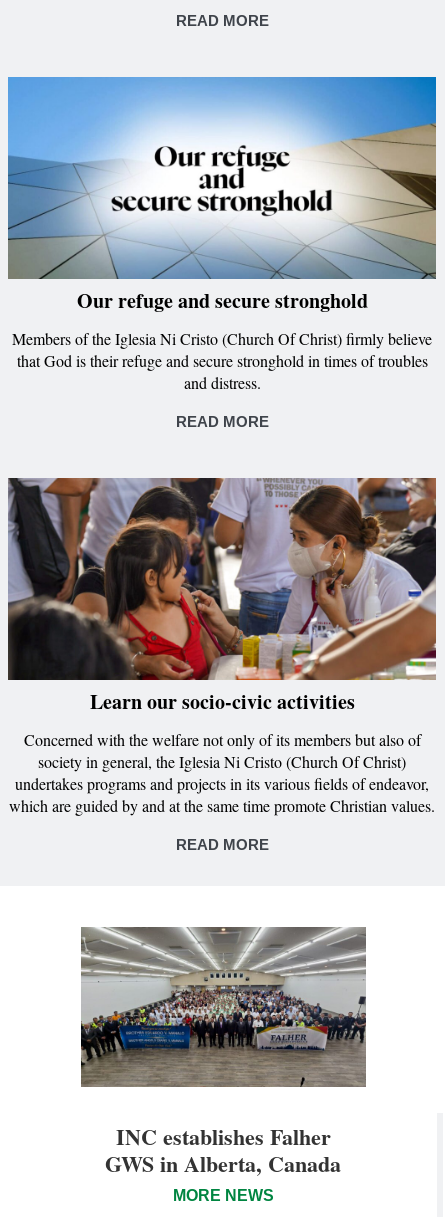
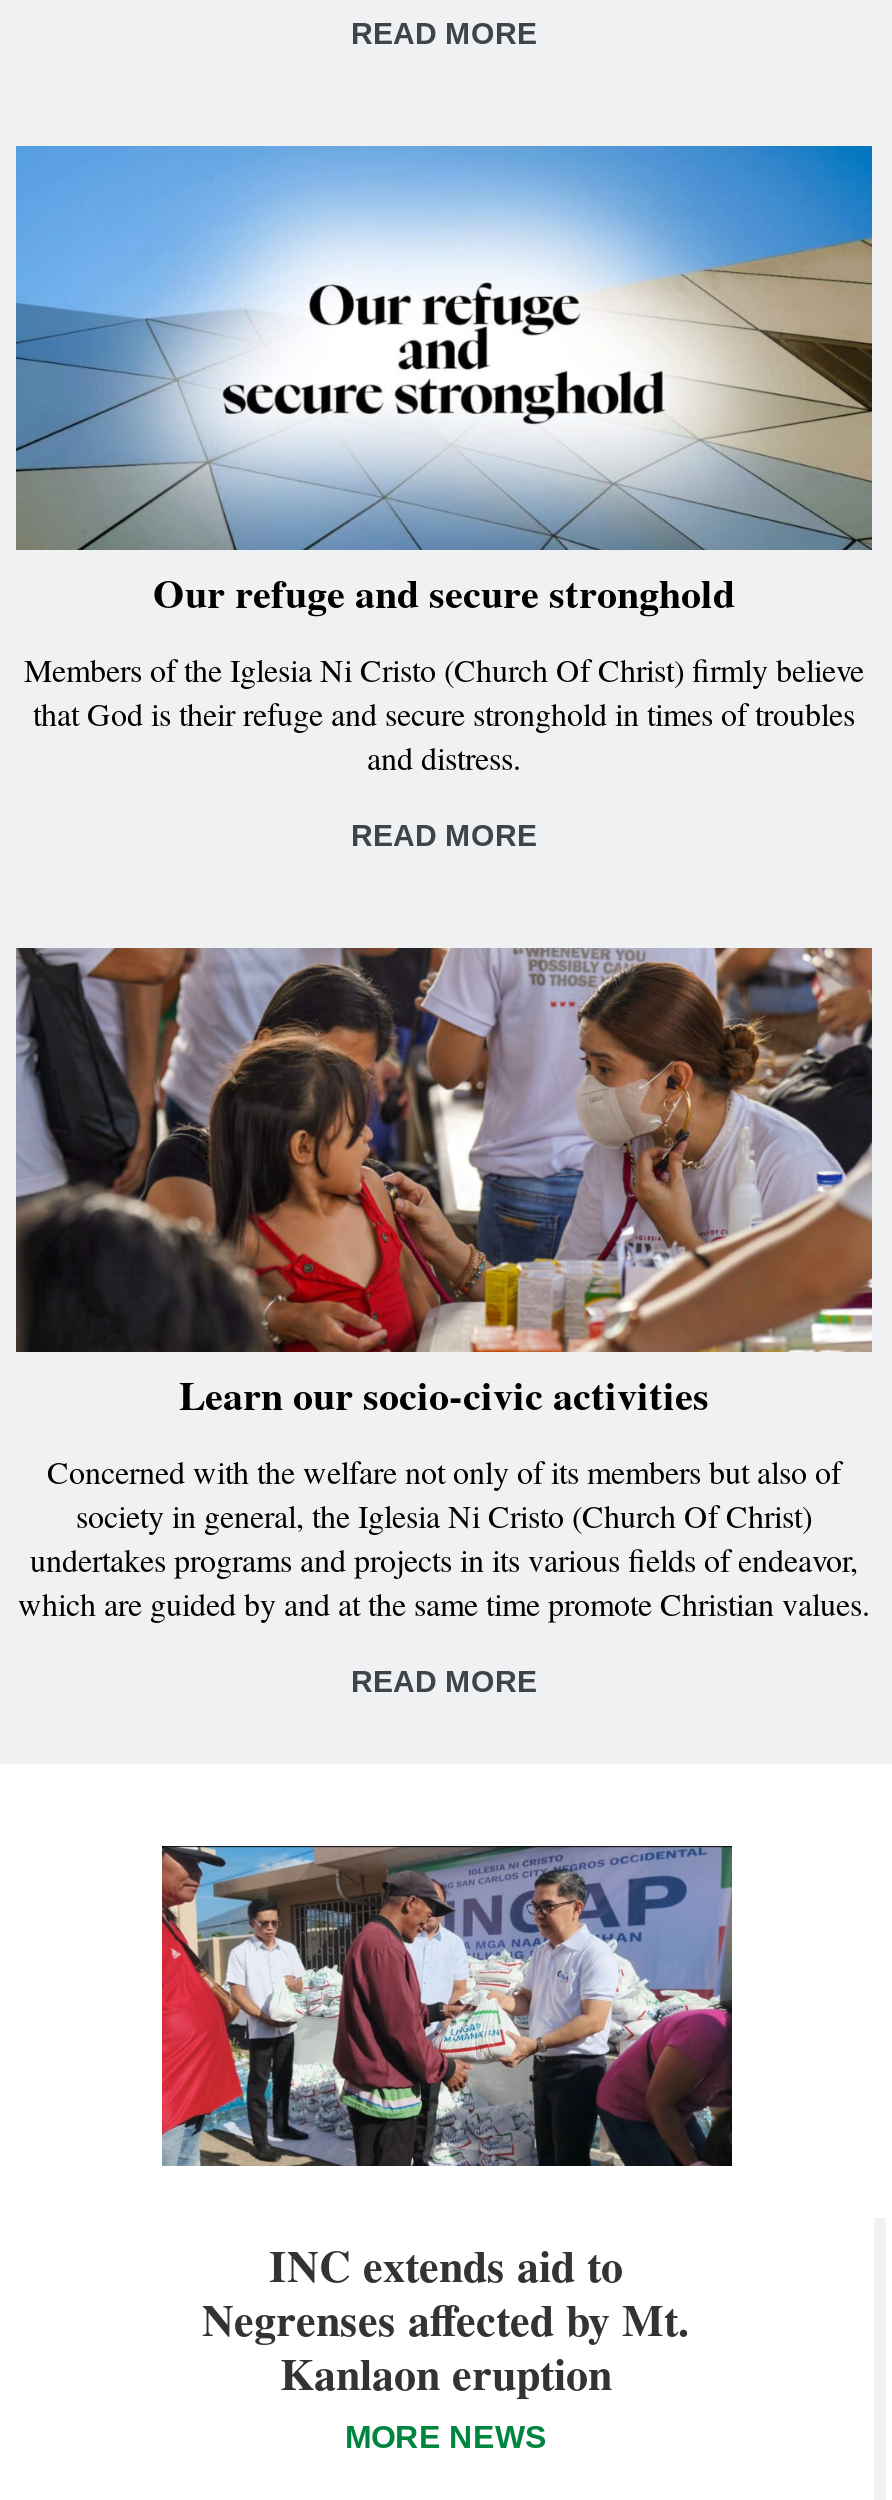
- [image]
- INC establishes Falher
- GWS in Alberta, Canada
+ [image]
+ INC extends aid to
+ Negrenses affected by Mt.
+ Kanlaon eruption
